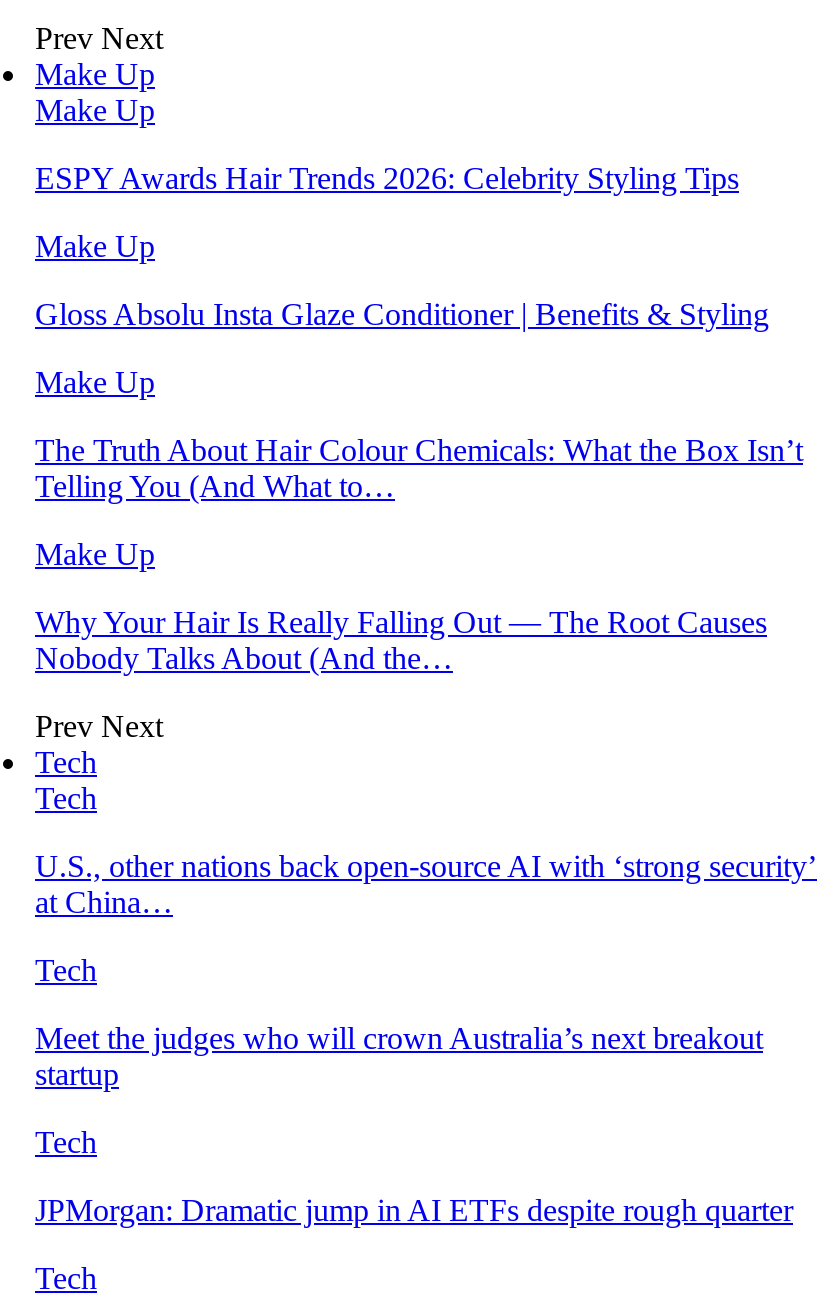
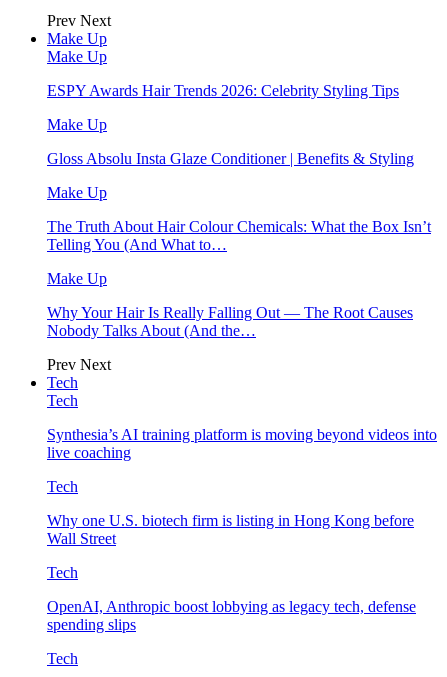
- U.S., other nations back open-source AI with ‘strong security’
- at China…
+ Synthesia’s AI training platform is moving beyond videos into
+ live coaching

- Meet the judges who will crown Australia’s next breakout
- startup
+ Why one U.S. biotech firm is listing in Hong Kong before
+ Wall Street

- JPMorgan: Dramatic jump in AI ETFs despite rough quarter
+ OpenAI, Anthropic boost lobbying as legacy tech, defense
+ spending slips
